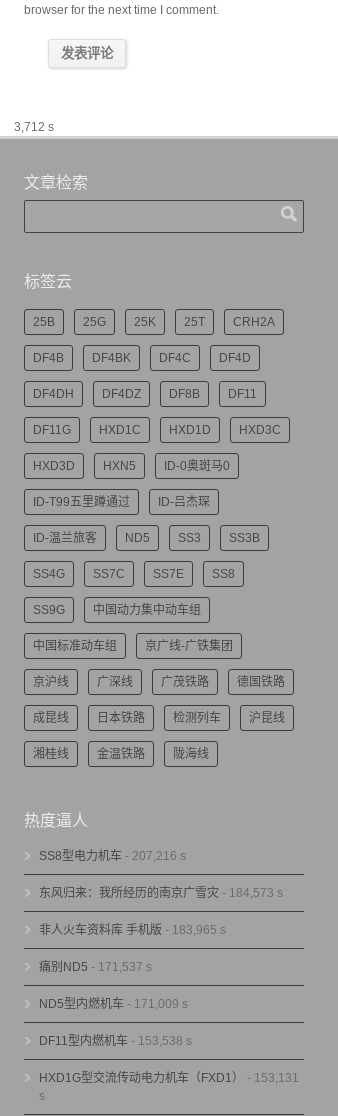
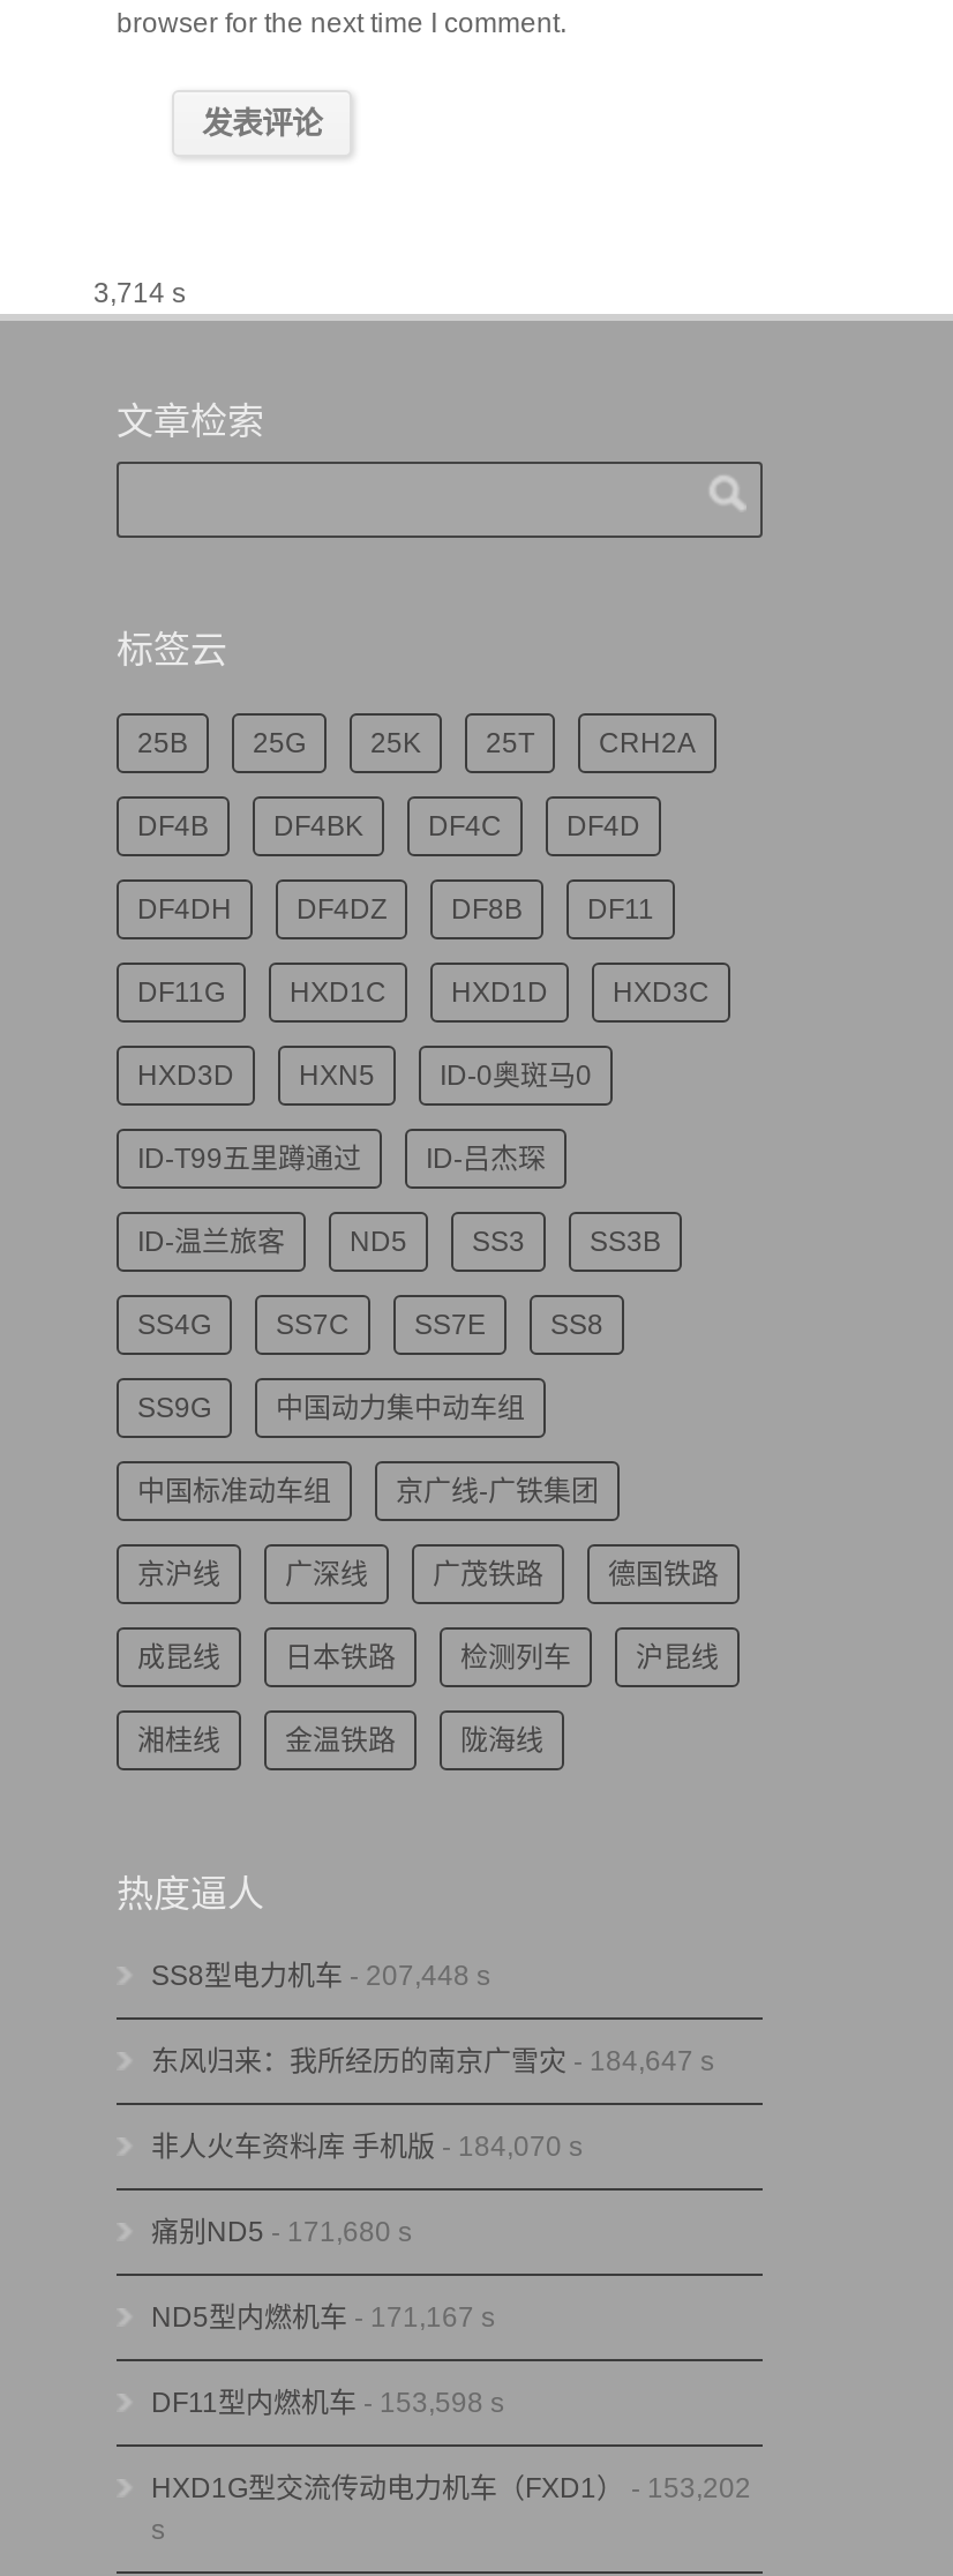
- 3,712 s
+ 3,714 s

- SS8型电力机车- 207,216 s
+ SS8型电力机车- 207,448 s

- 东风归来：我所经历的南京广雪灾- 184,573 s
+ 东风归来：我所经历的南京广雪灾- 184,647 s

- 非人火车资料库 手机版- 183,965 s
+ 非人火车资料库 手机版- 184,070 s

- 痛别ND5 - 171,537 s
+ 痛别ND5 - 171,680 s

- ND5型内燃机车- 171,009 s
+ ND5型内燃机车- 171,167 s

- DF11型内燃机车- 153,538 s
+ DF11型内燃机车- 153,598 s

- HXD1G型交流传动电力机车（FXD1）- 153,131
+ HXD1G型交流传动电力机车（FXD1）- 153,202
